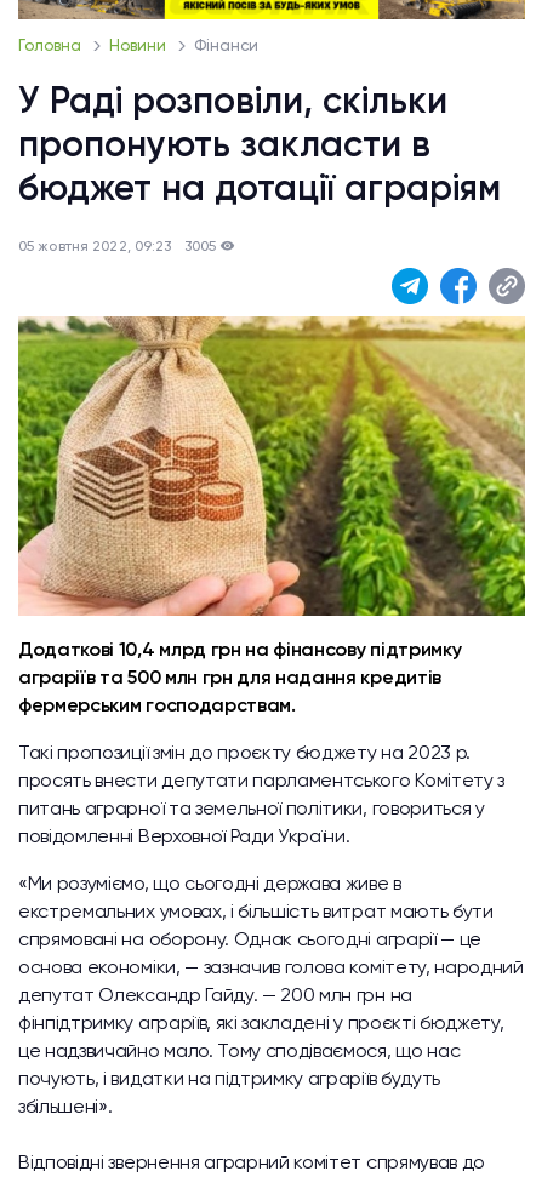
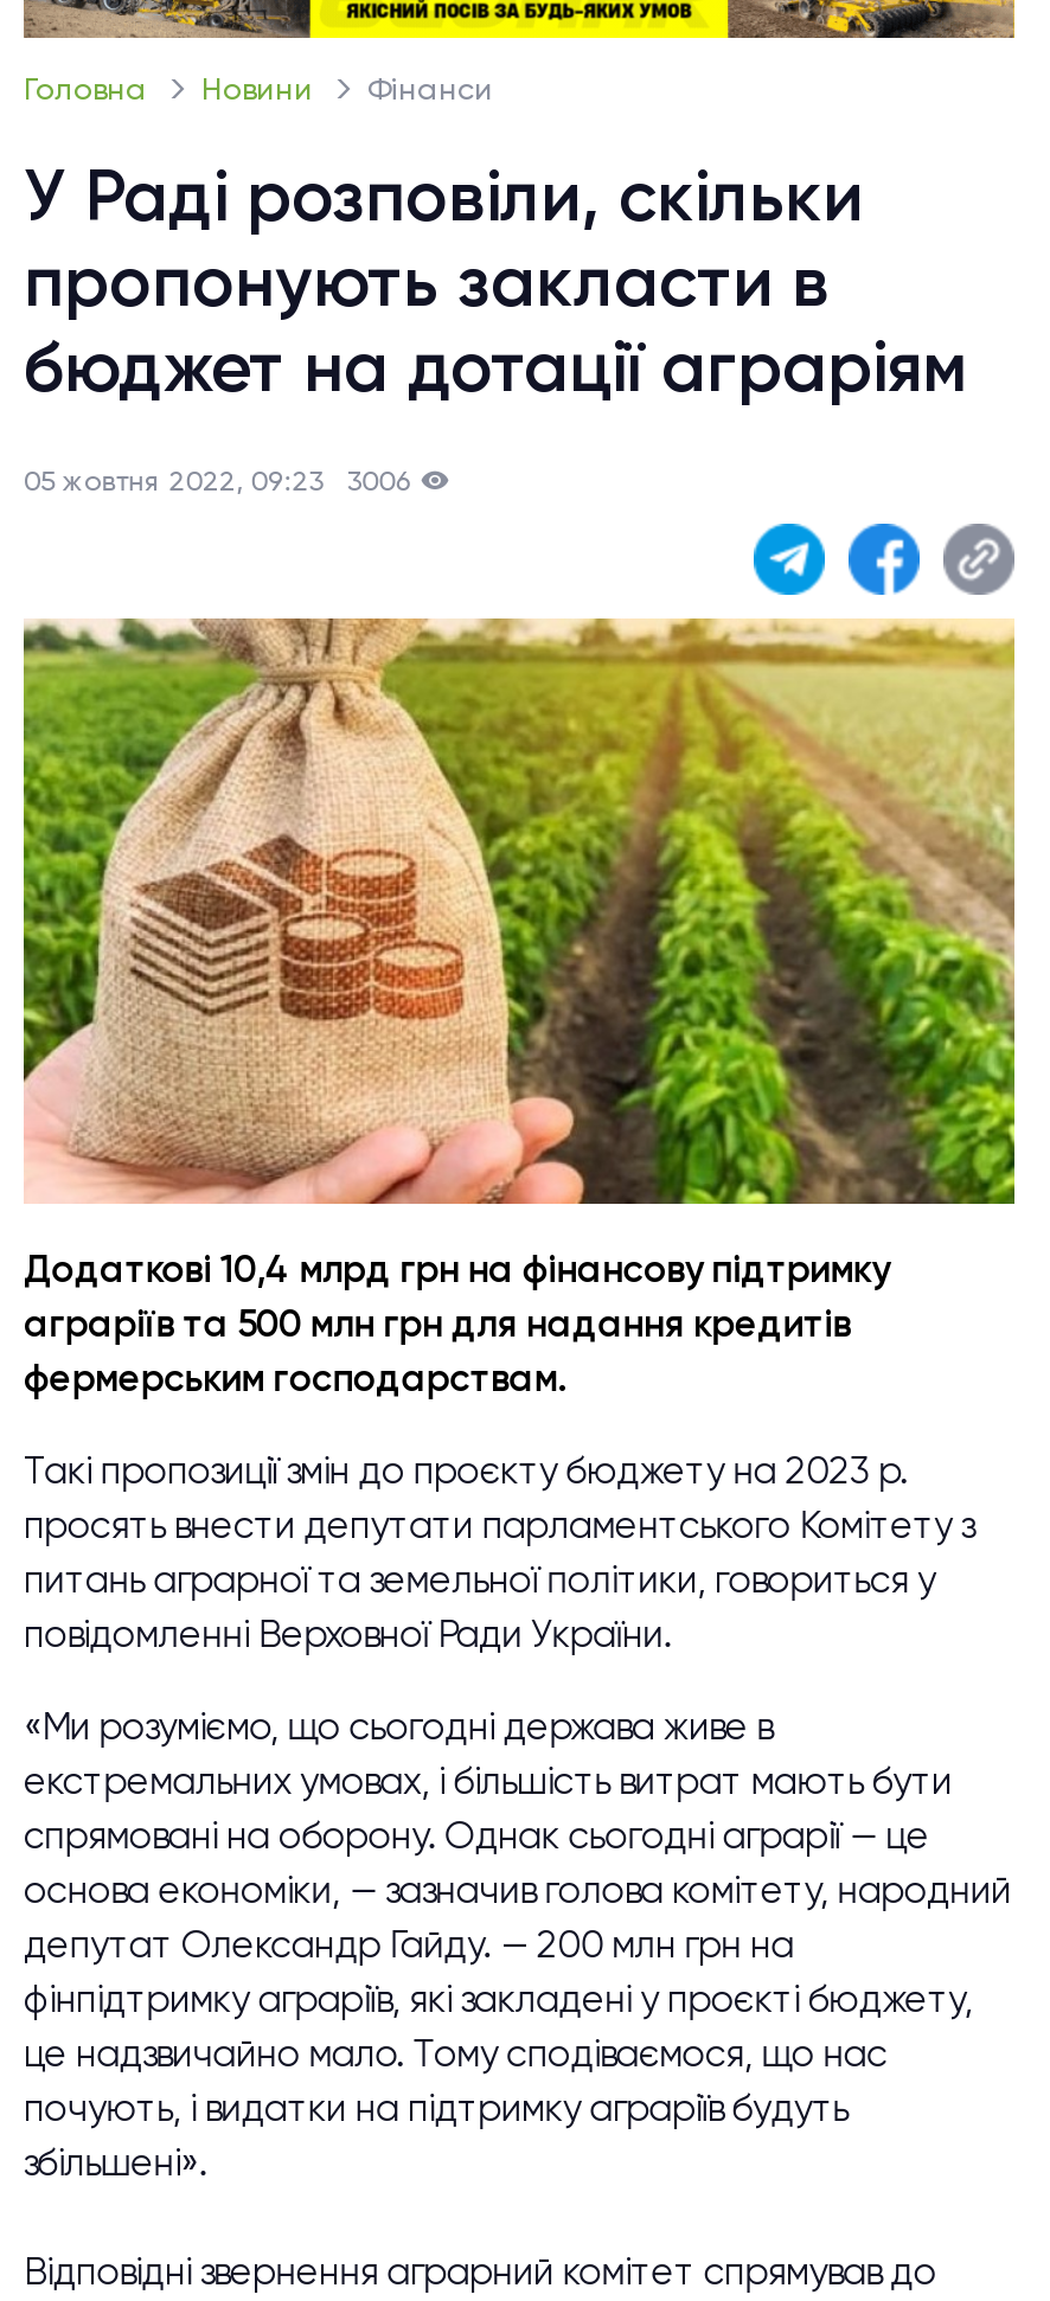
- 05 жовтня 2022, 09:23 3005
+ 05 жовтня 2022, 09:23 3006
